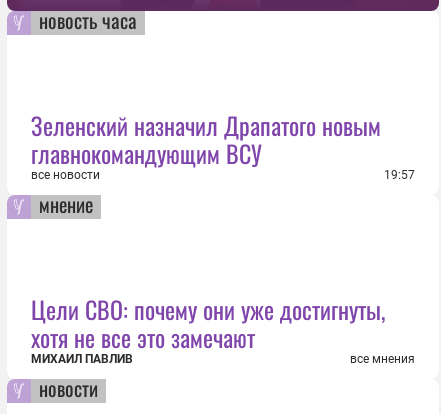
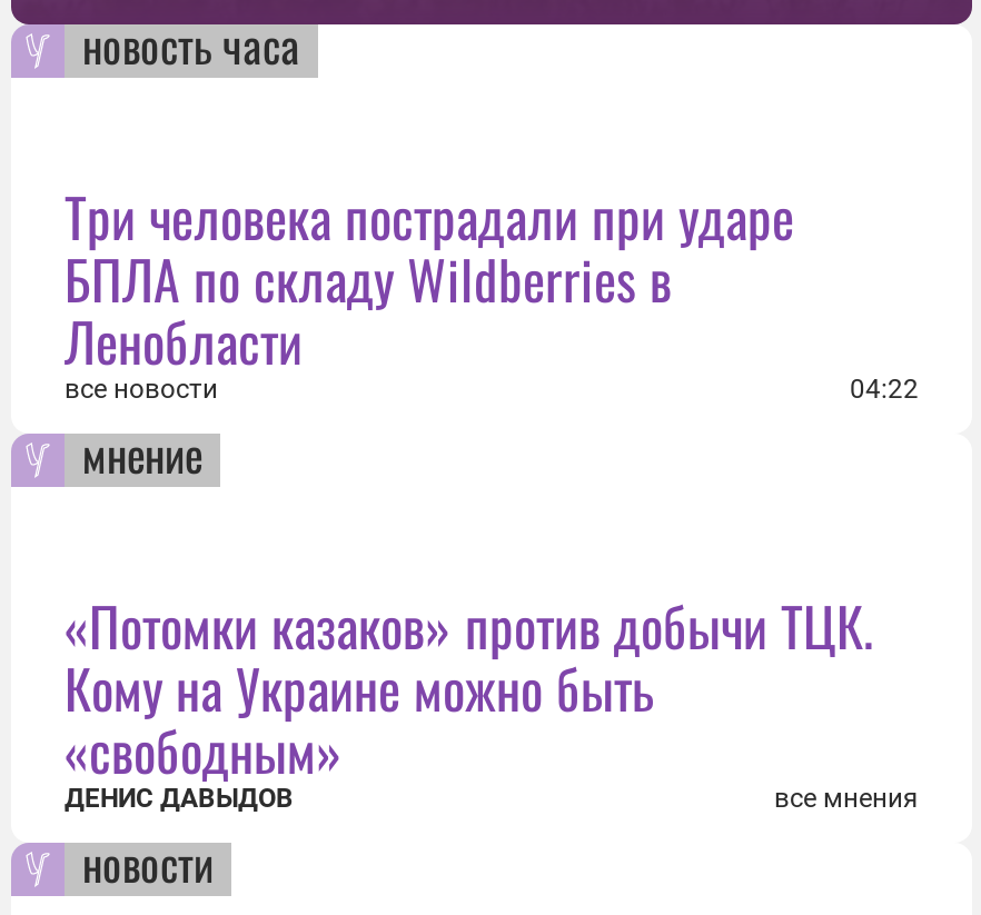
- Зеленский назначил Драпатого новым
- главнокомандующим ВСУ
+ Три человека пострадали при ударе
+ БПЛА по складу Wildberries в
+ Ленобласти

- 19:57
+ 04:22

- Цели СВО: почему они уже достигнуты,
- хотя не все это замечают
- МИХАИЛ ПАВЛИВ
+ «Потомки казаков» против добычи ТЦК.
+ Кому на Украине можно быть
+ «свободным»
+ ДЕНИС ДАВЫДОВ
